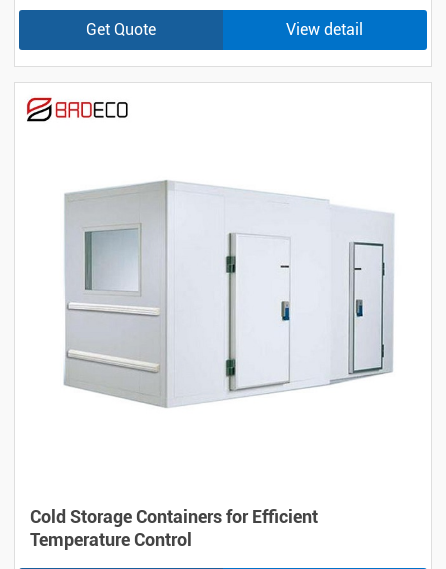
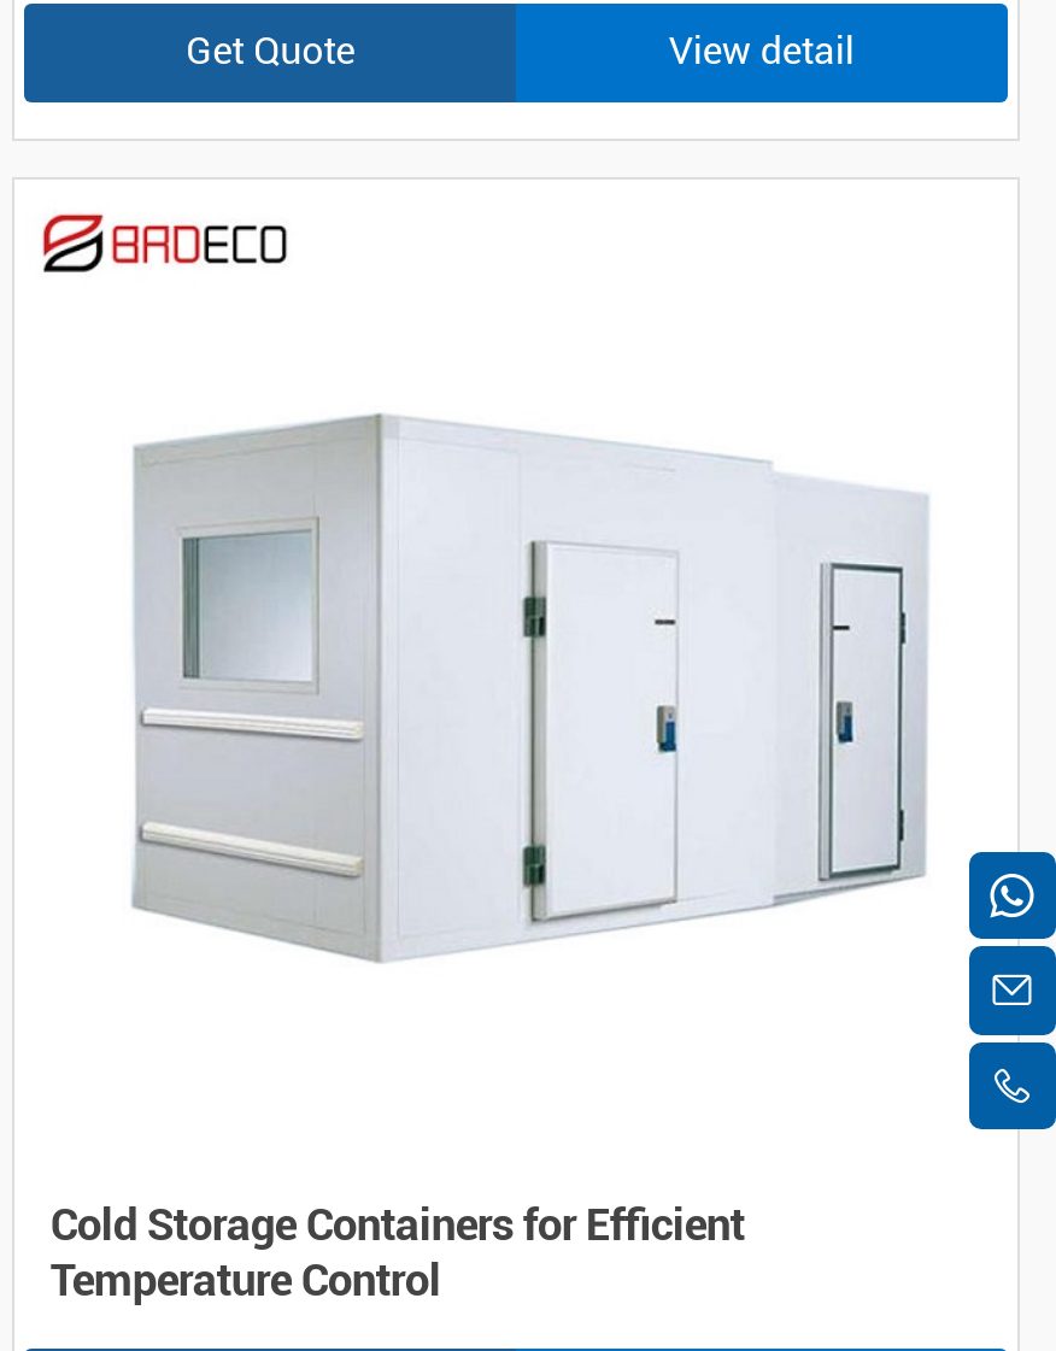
+ [image]
